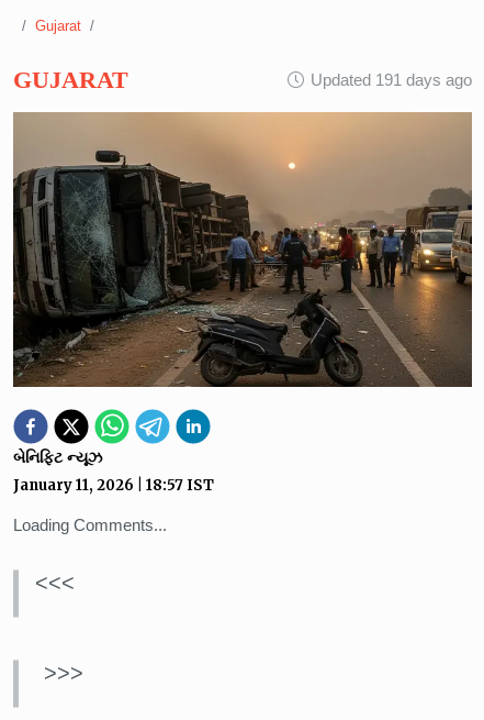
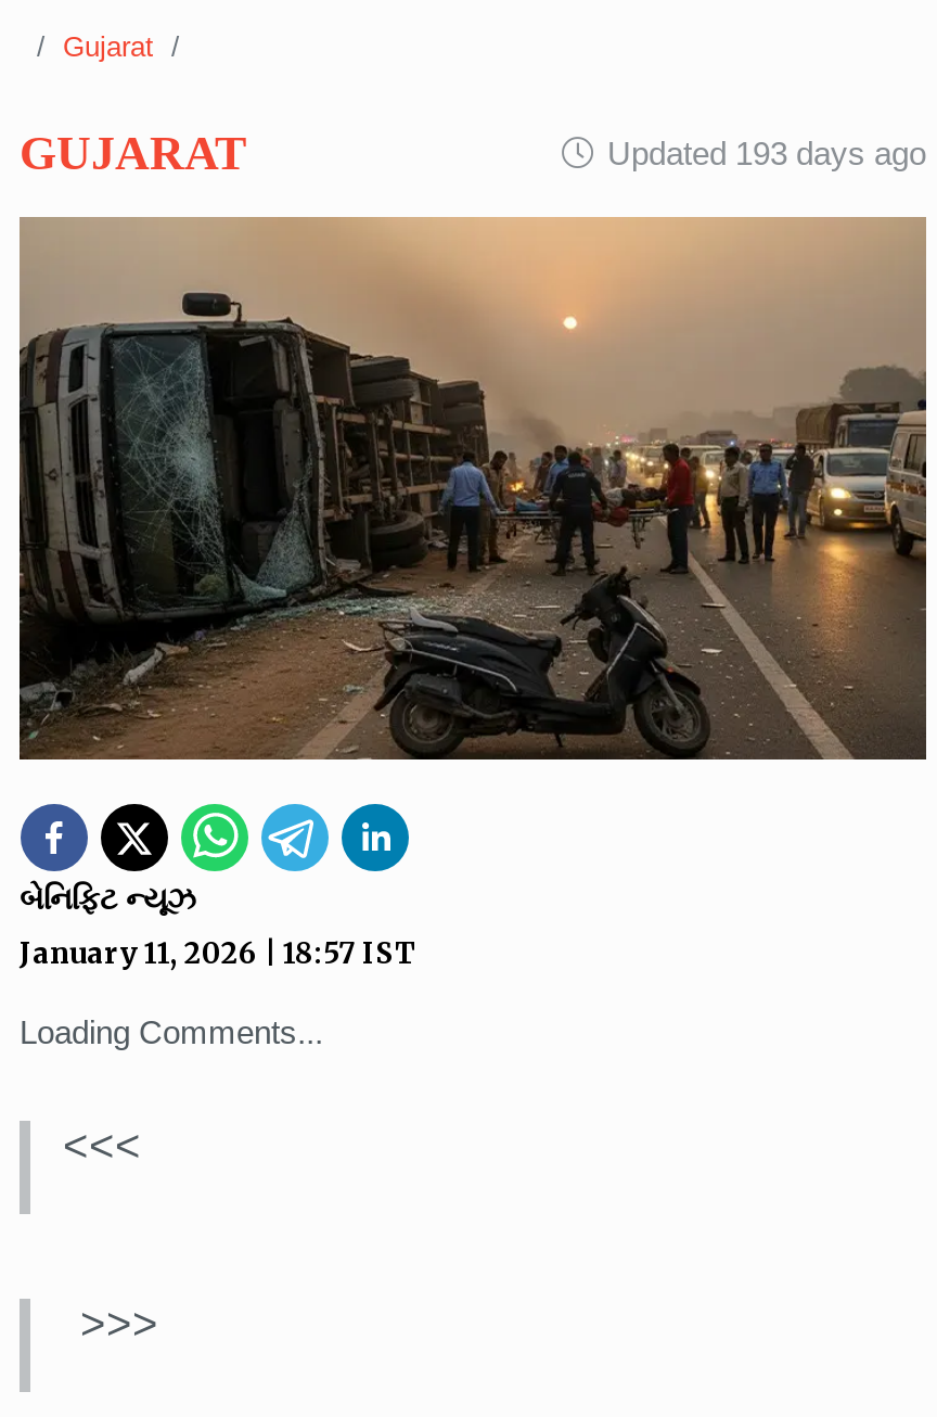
- Updated 191 days ago
+ Updated 193 days ago
